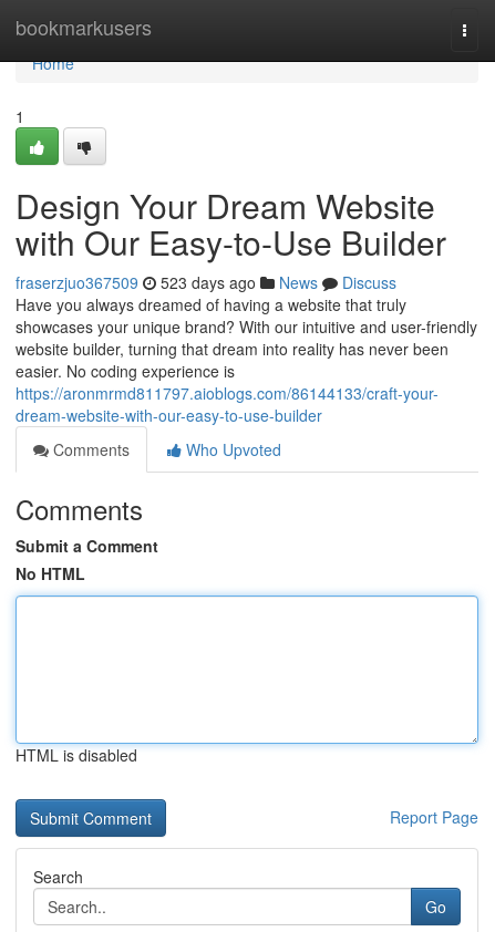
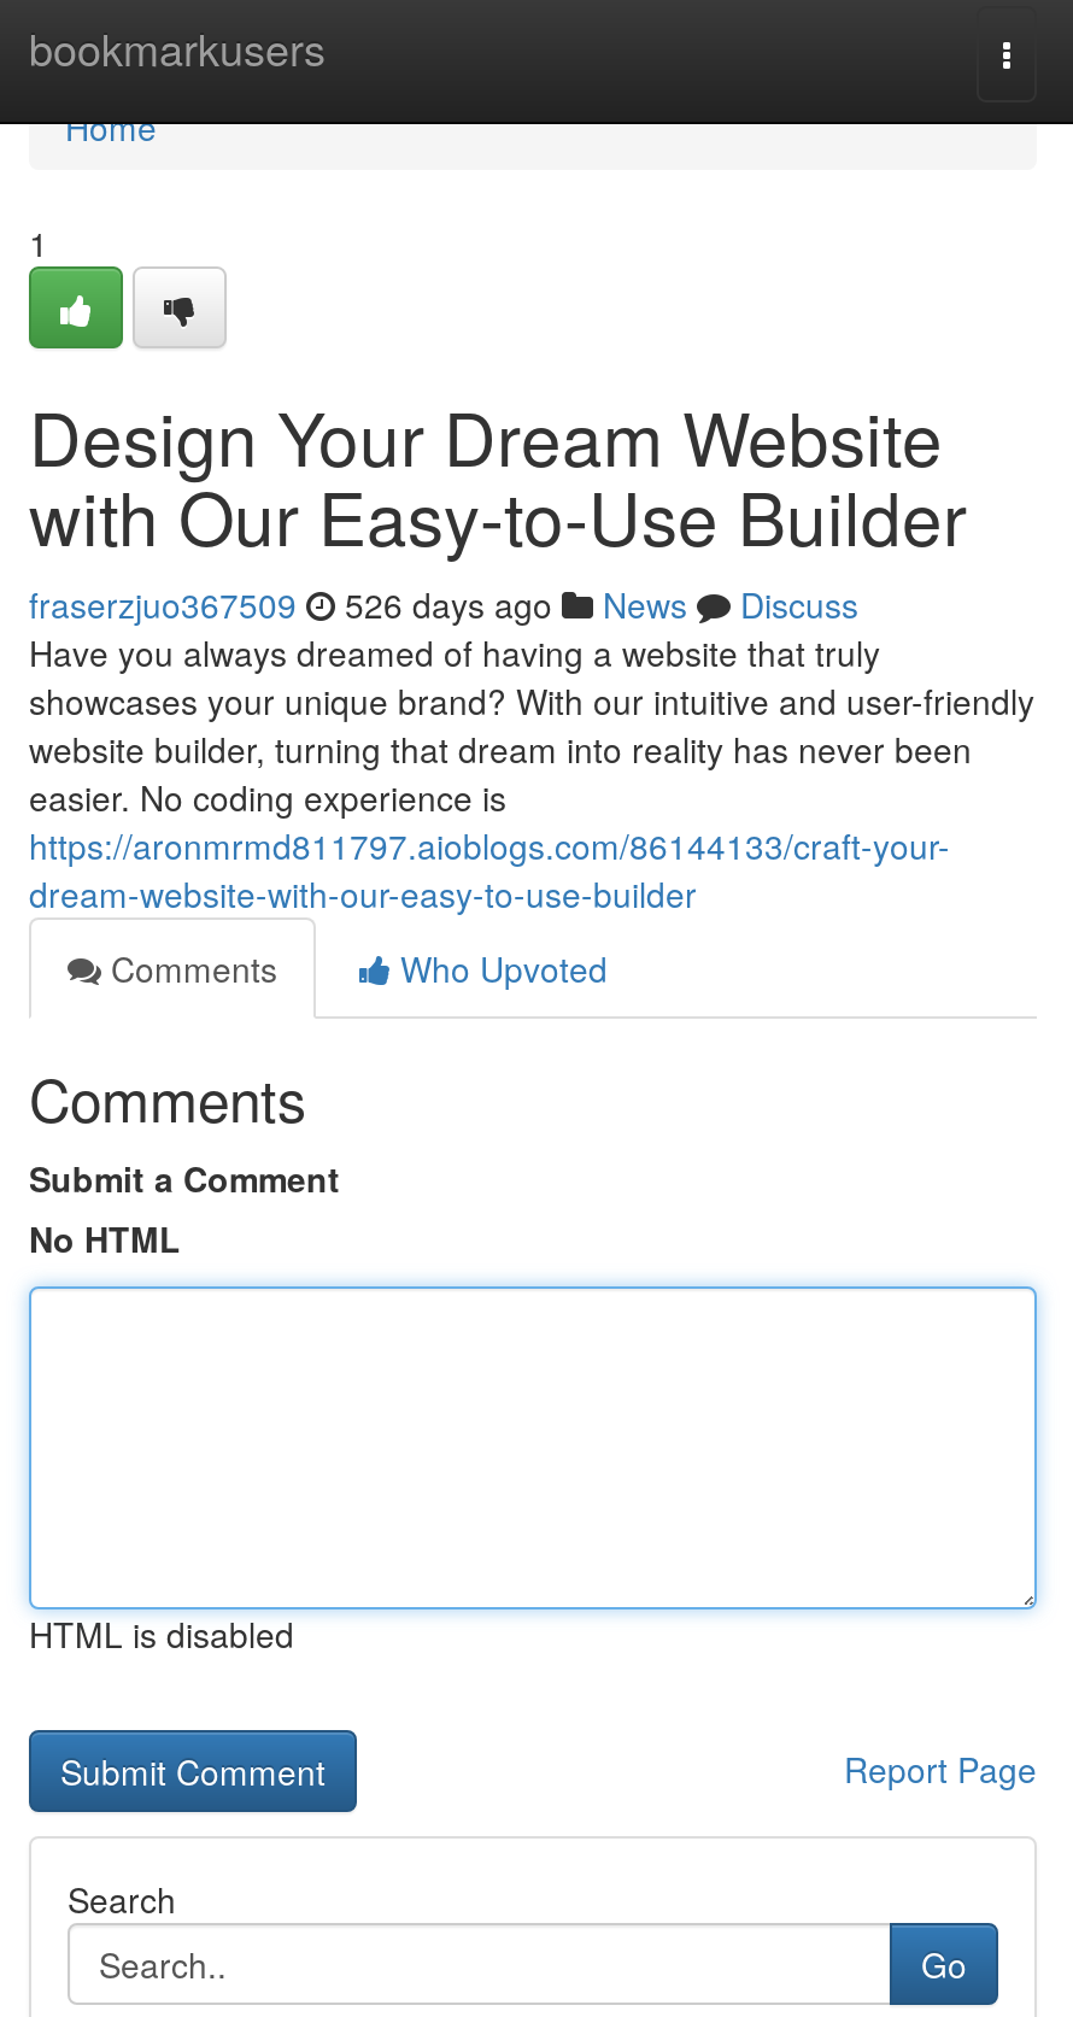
- fraserzjuo367509 523 days ago News Discuss
+ fraserzjuo367509 526 days ago News Discuss
